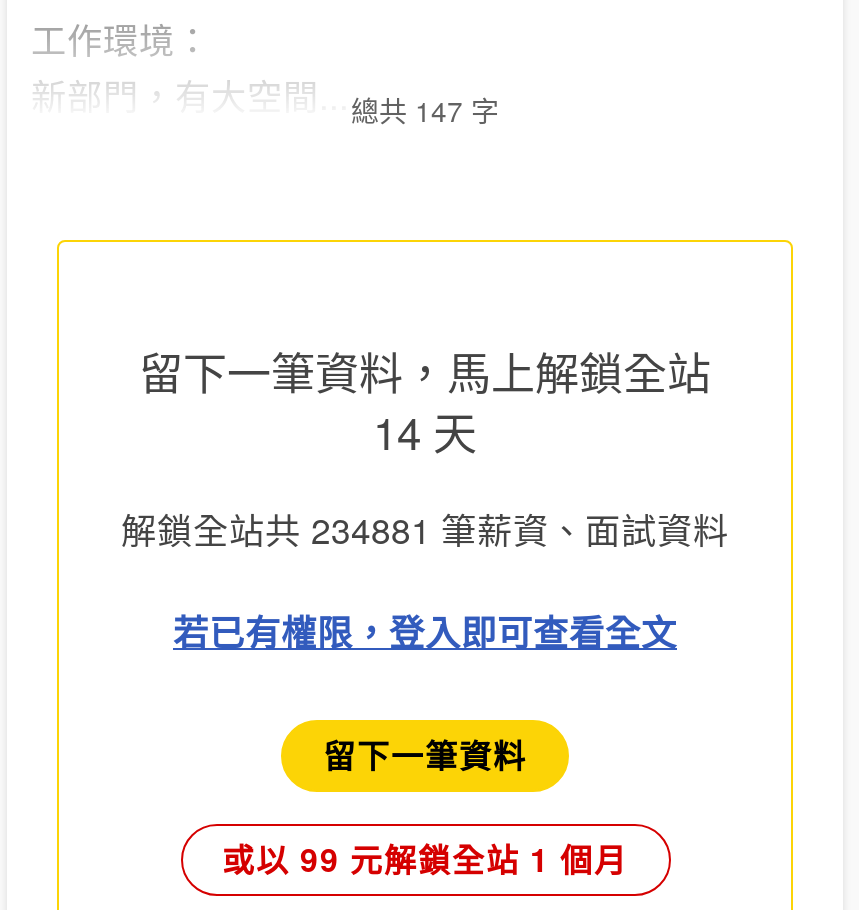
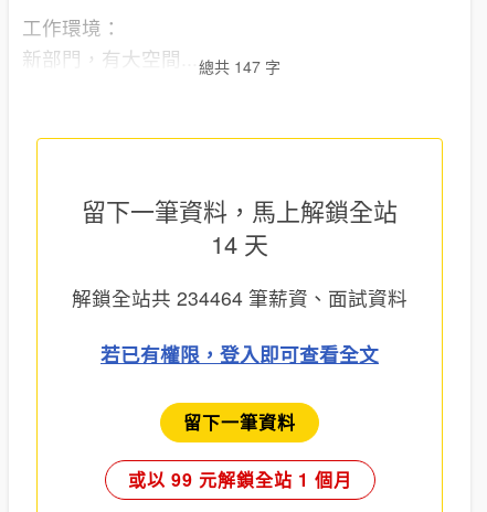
- 解鎖全站共234881筆薪資、面試資料
+ 解鎖全站共234464筆薪資、面試資料
